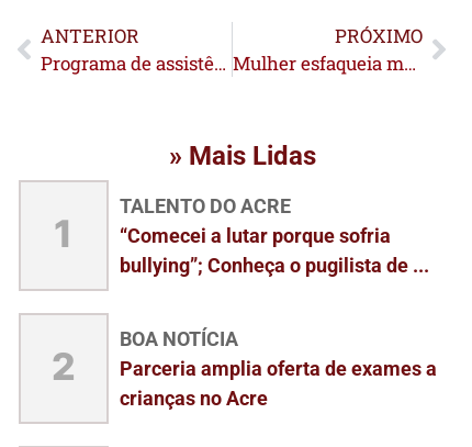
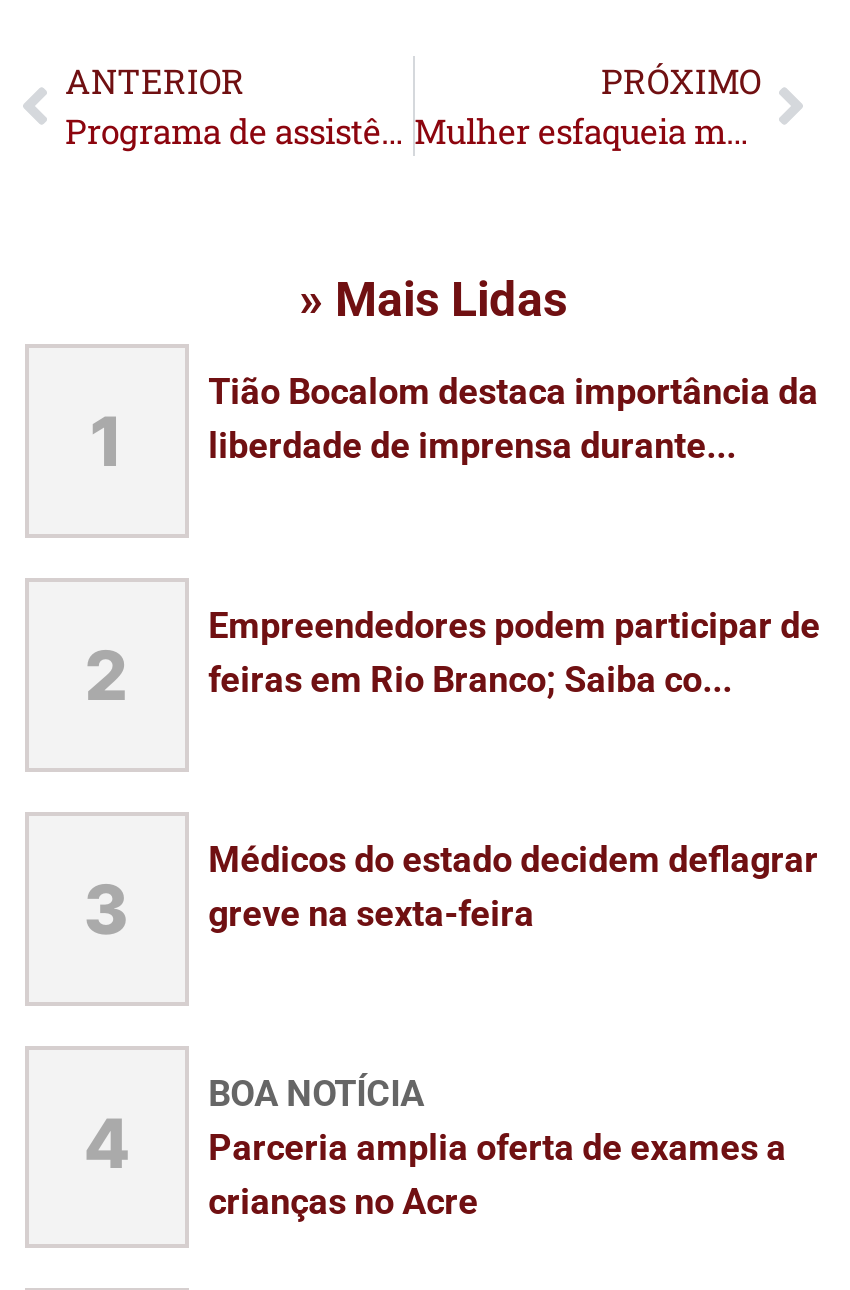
- TALENTO DO ACRE
- “Comecei a lutar porque sofria
- bullying”; Conheça o pugilista de ...
+ Tião Bocalom destaca importância da
+ liberdade de imprensa durante...

+ Empreendedores podem participar de
+ feiras em Rio Branco; Saiba co...
+ 3

+ Médicos do estado decidem deflagrar
+ greve na sexta-feira
+ 4
